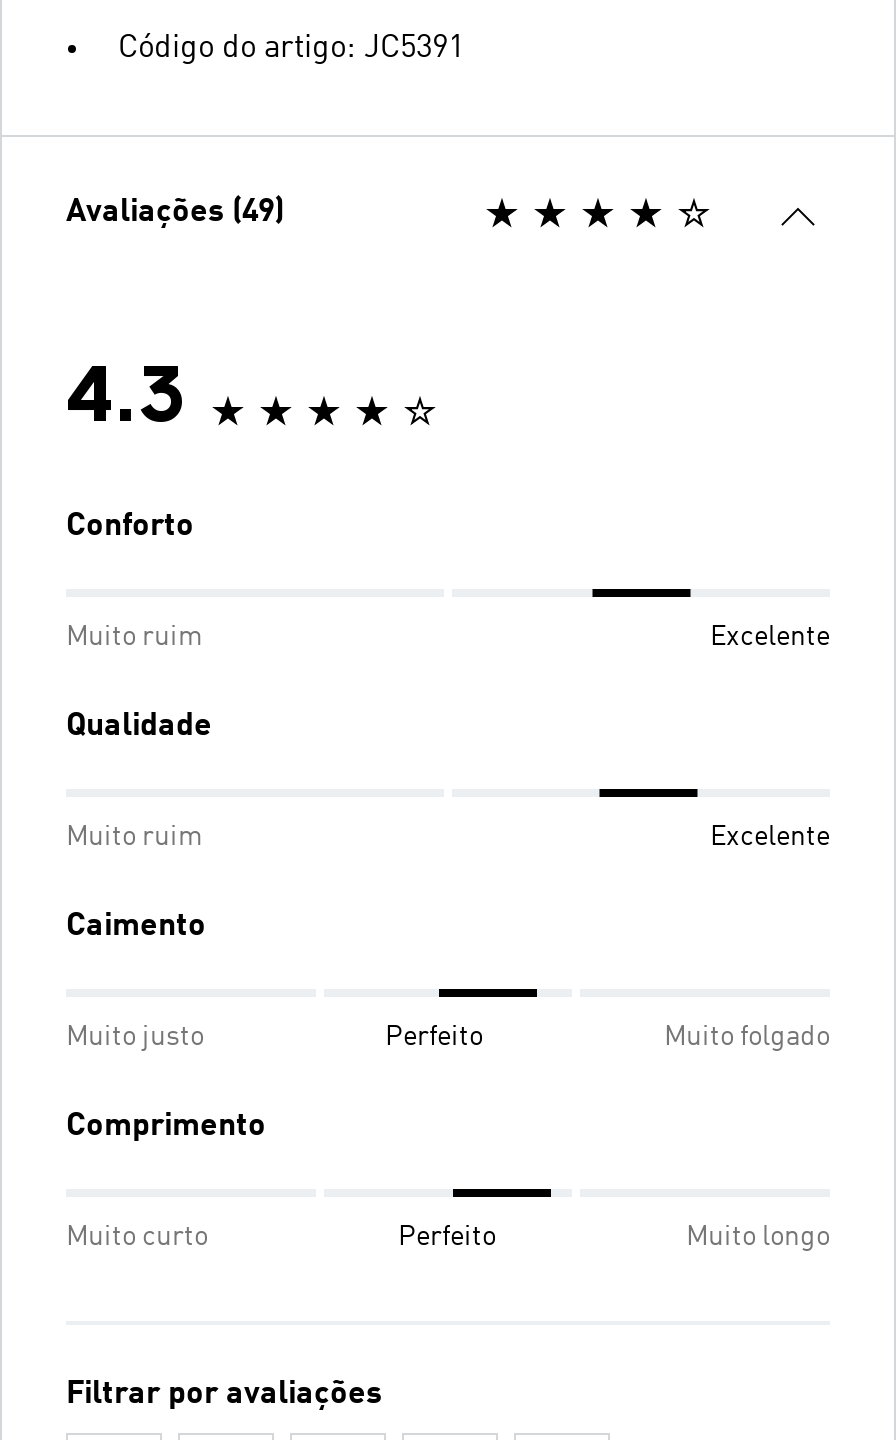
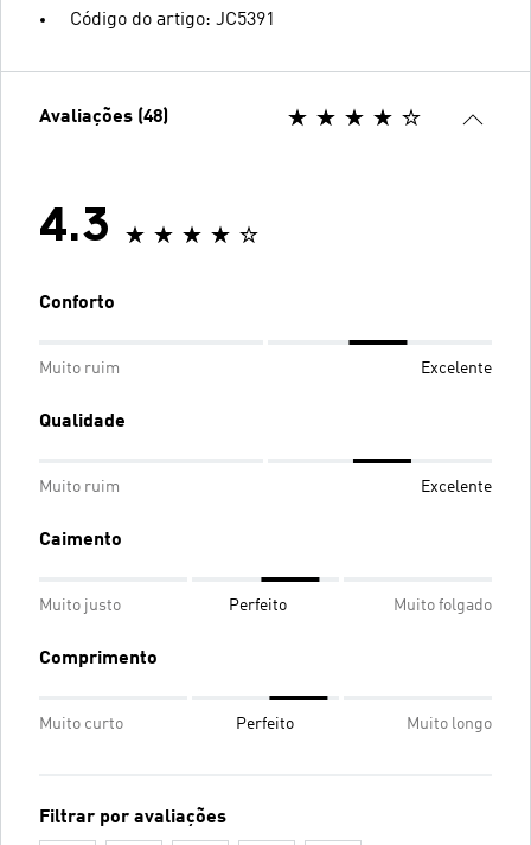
- Avaliações (49)
+ Avaliações (48)
